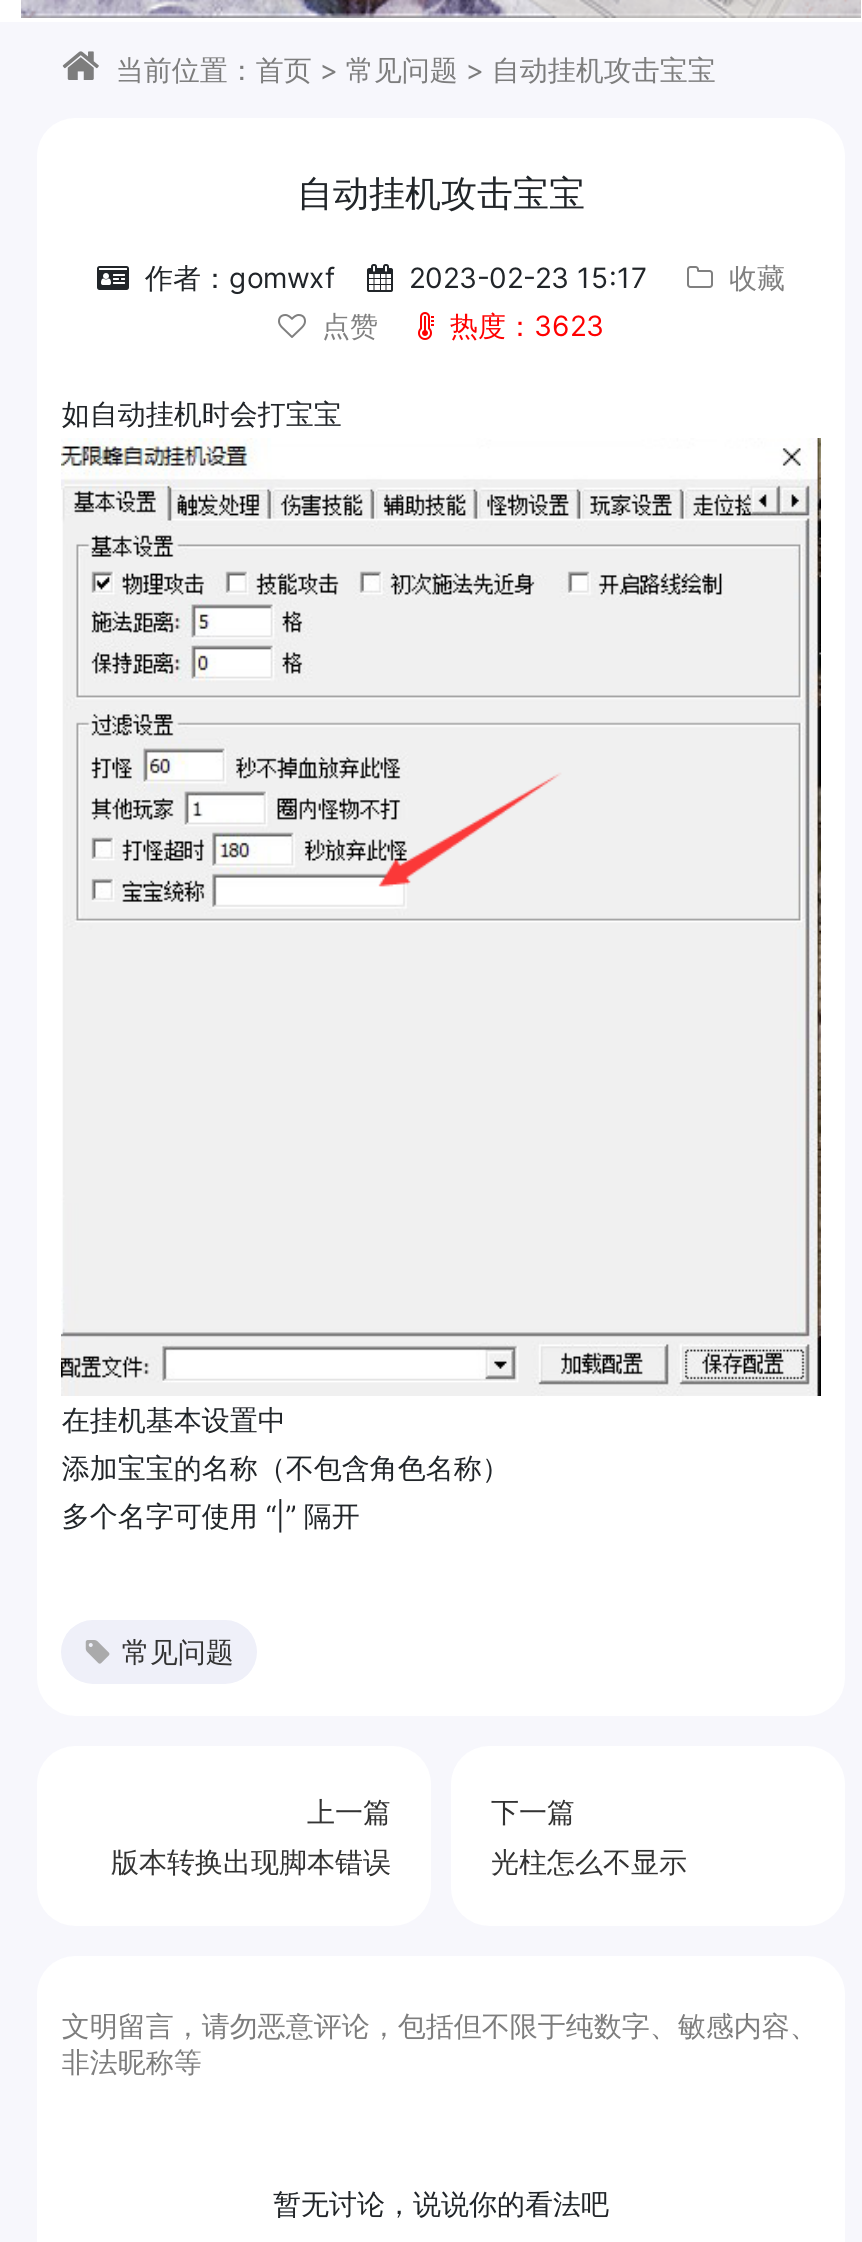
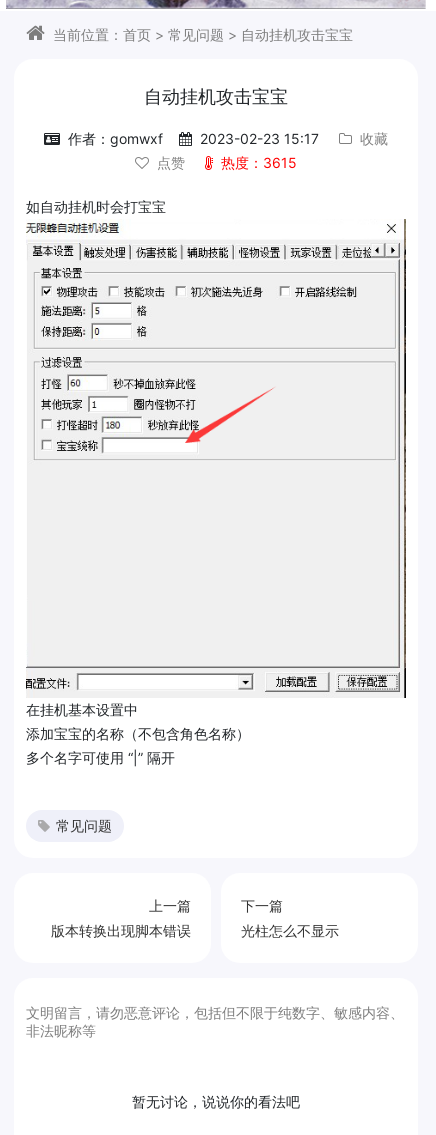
- 热度：3623
+ 热度：3615
